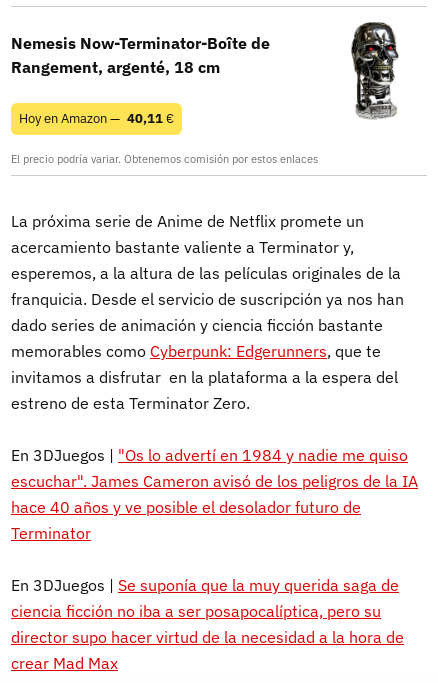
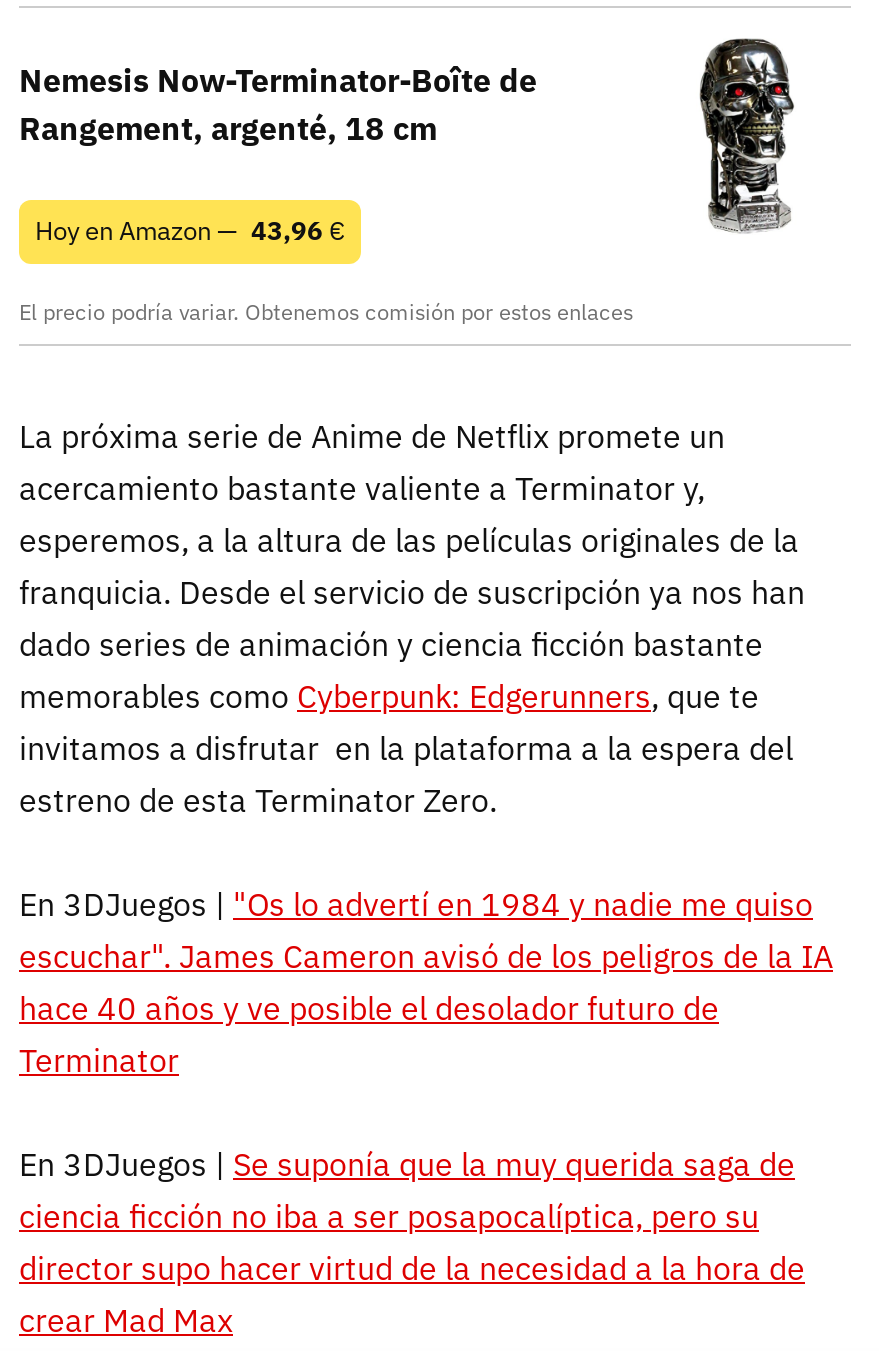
- Hoy en Amazon — 40,11 €
+ Hoy en Amazon — 43,96 €
